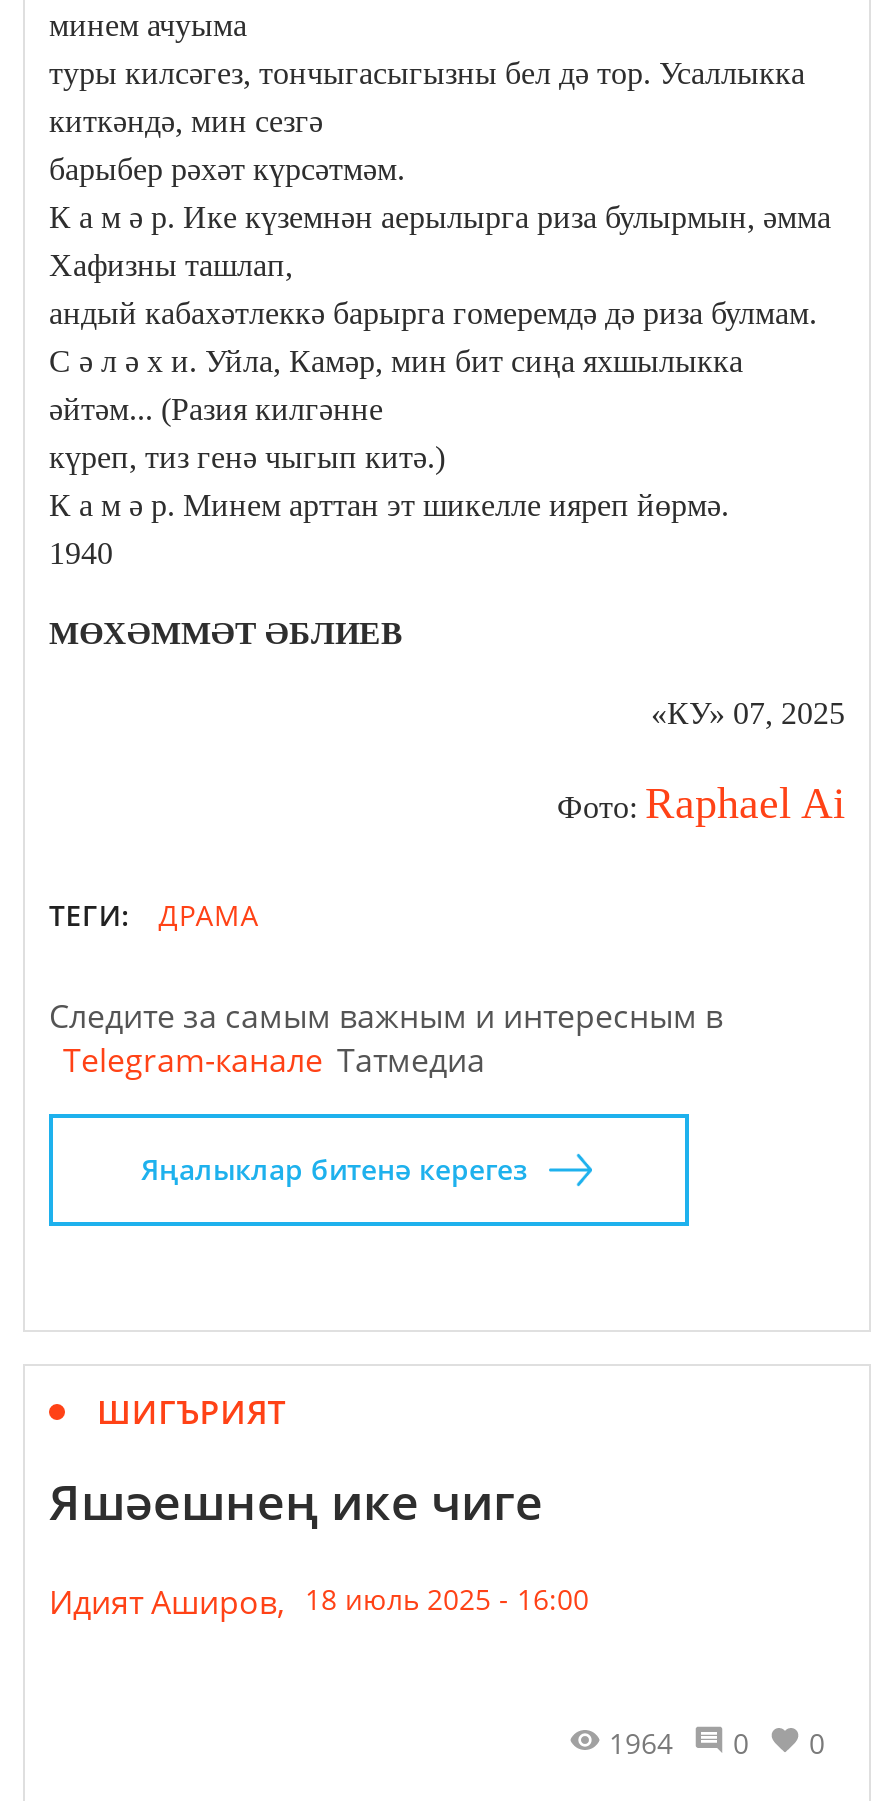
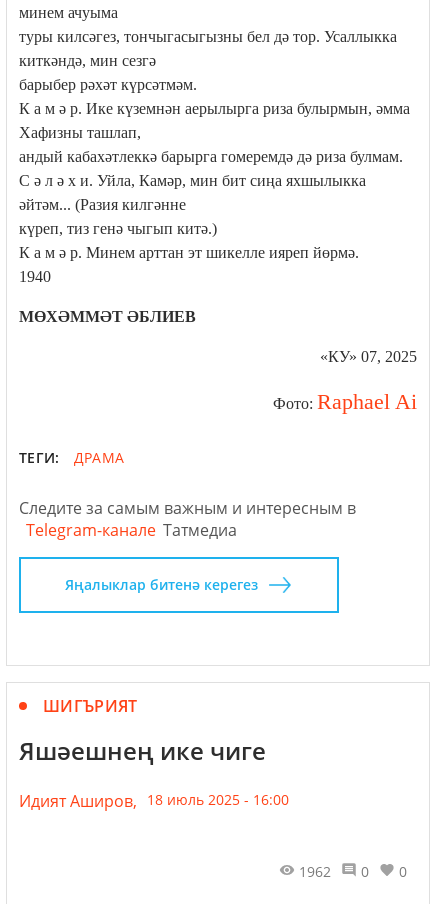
- 1964 0 0
+ 1962 0 0
